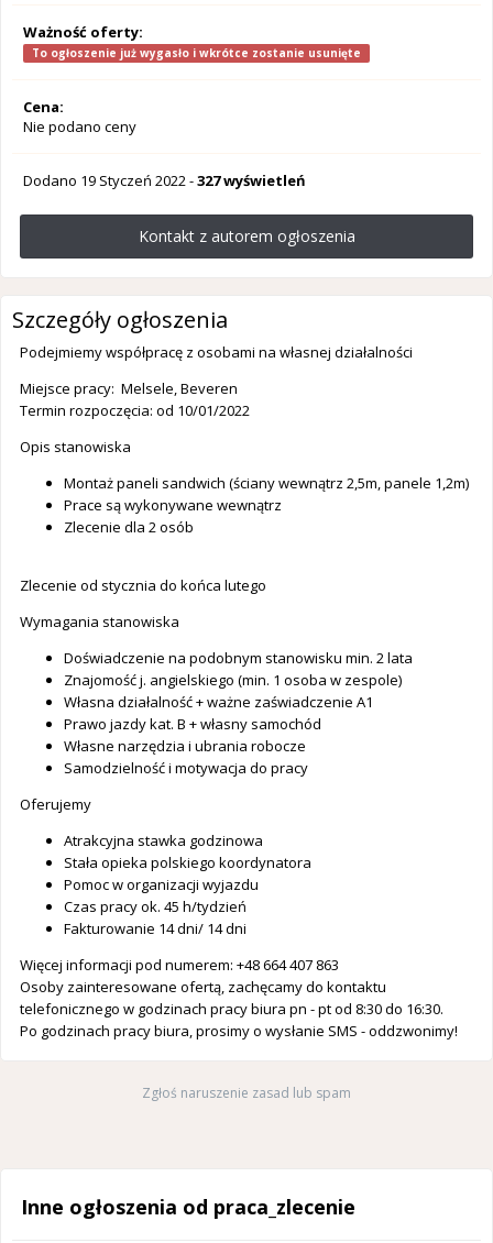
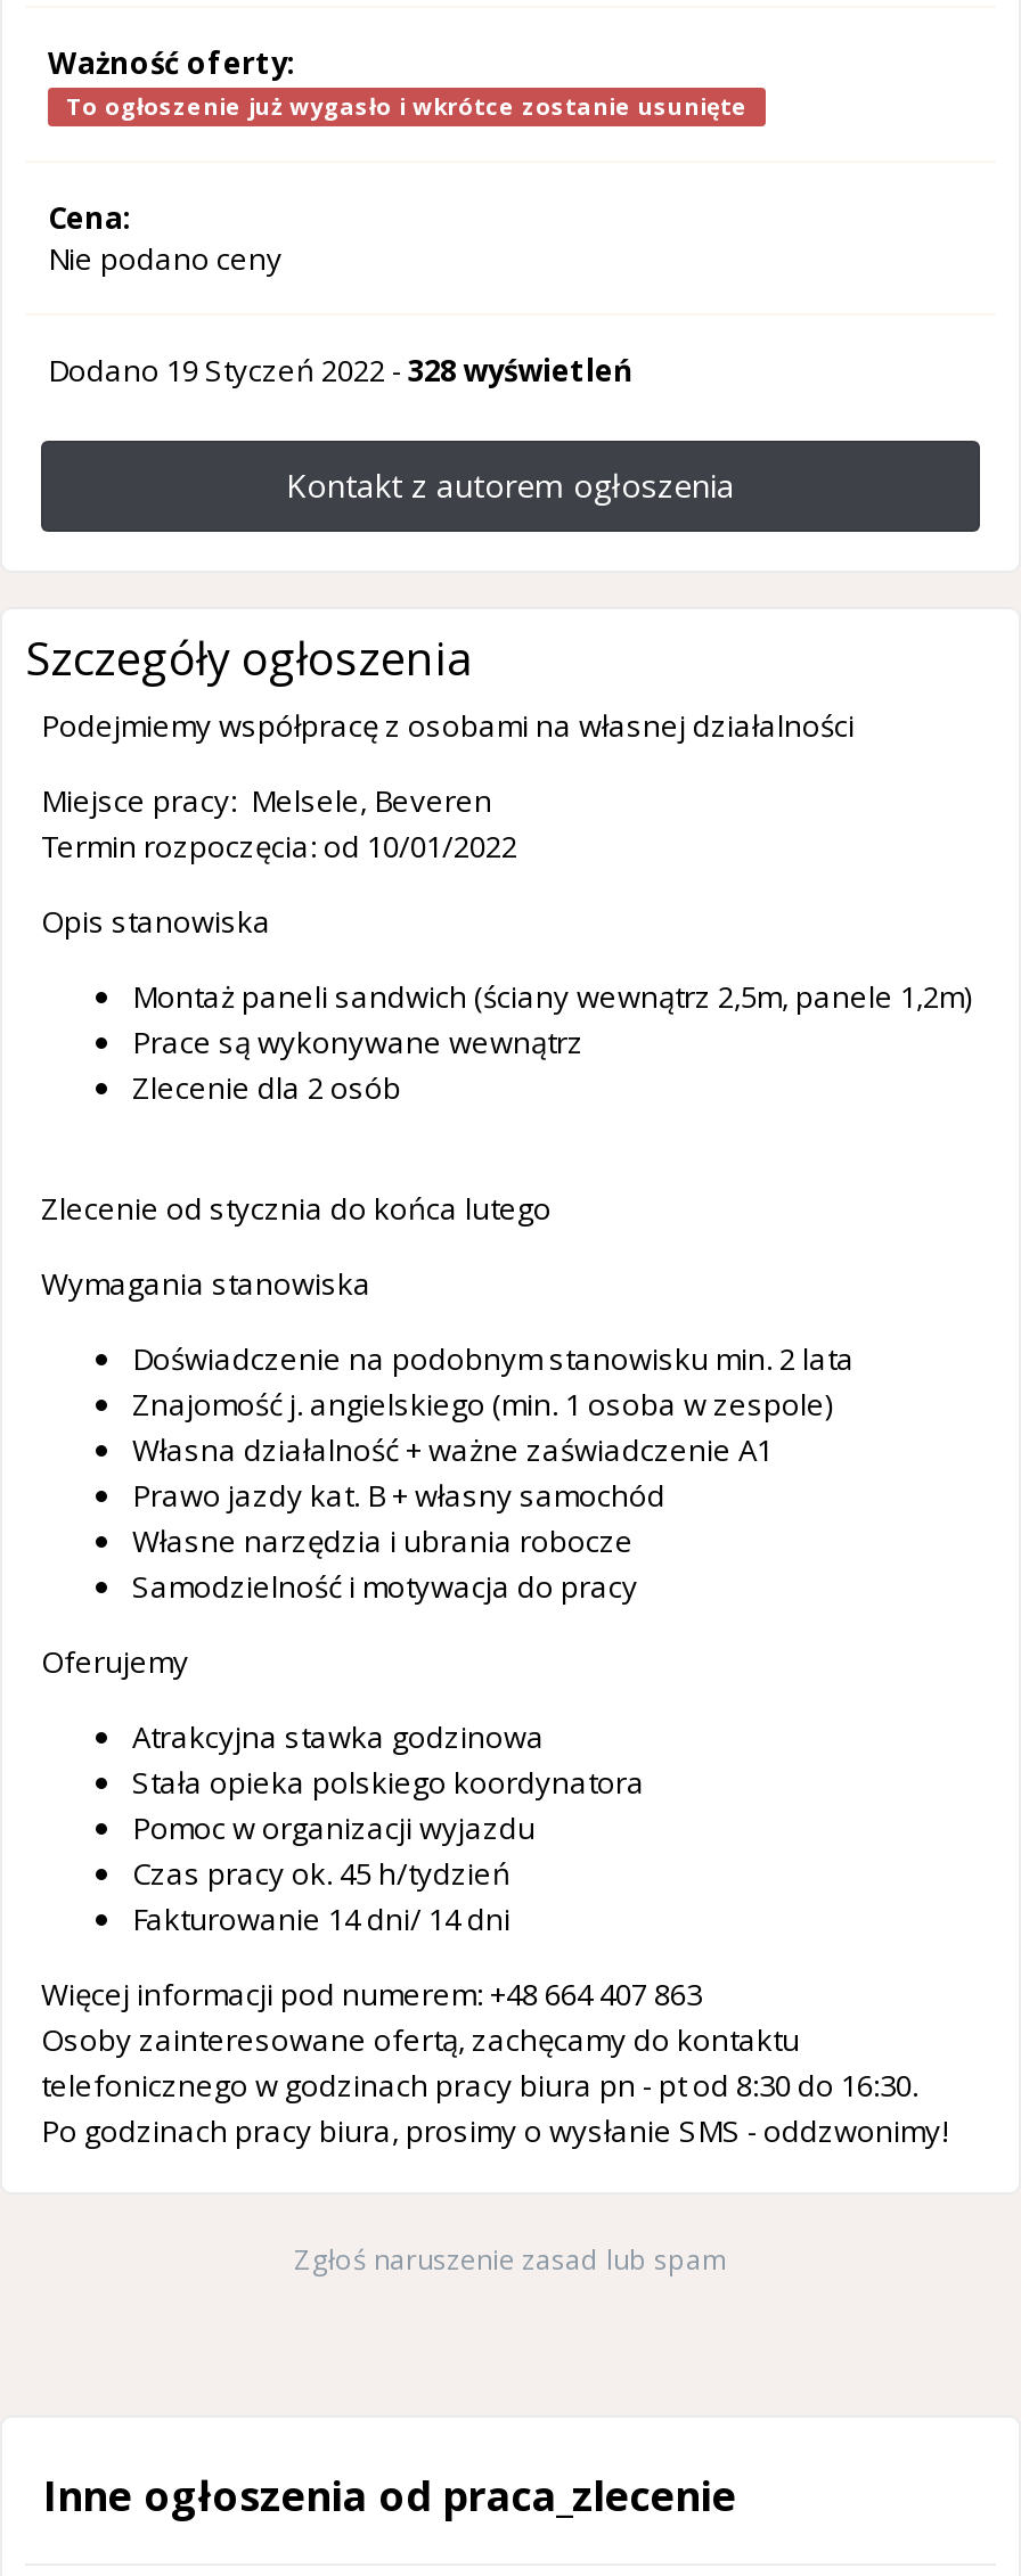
- Dodano 19 Styczeń 2022 - 327 wyświetleń
+ Dodano 19 Styczeń 2022 - 328 wyświetleń
